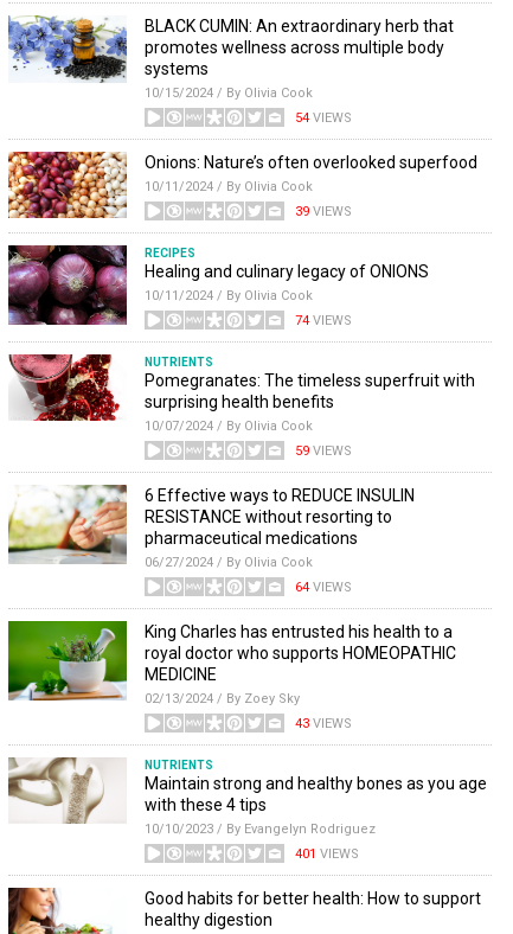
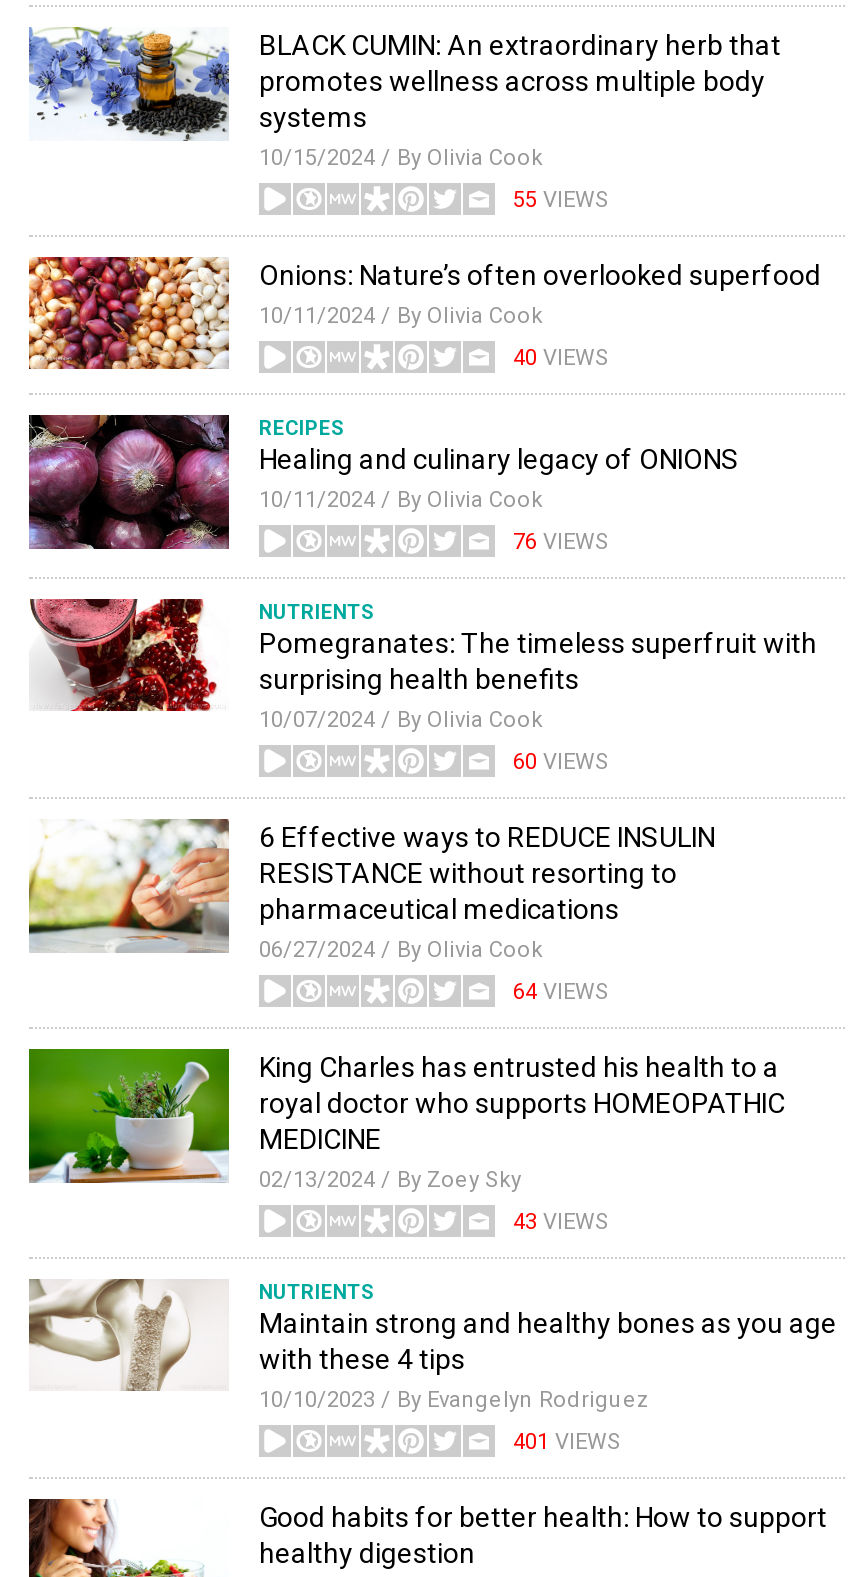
- 54 VIEWS
+ 55 VIEWS

- 39 VIEWS
+ 40 VIEWS

- 74 VIEWS
+ 76 VIEWS

- 59 VIEWS
+ 60 VIEWS
